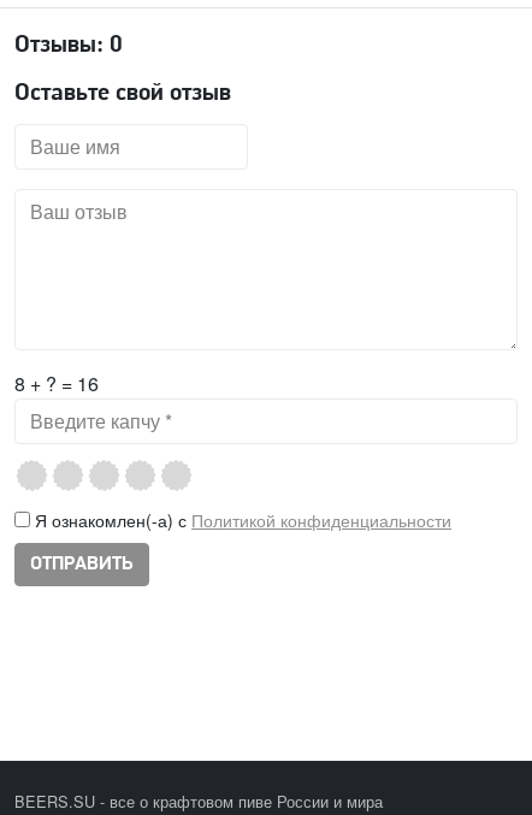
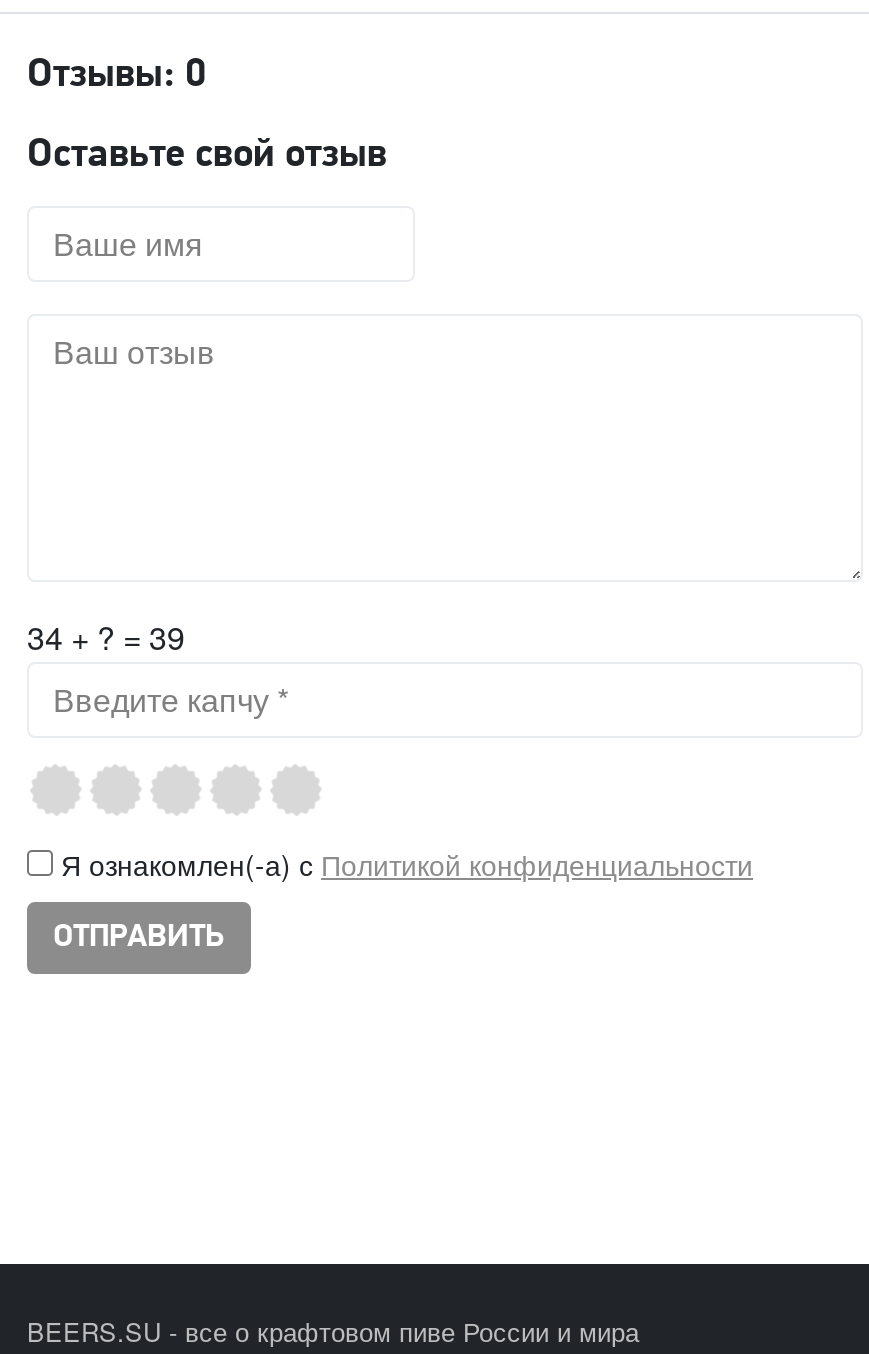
- 8 + ? = 16
+ 34 + ? = 39
